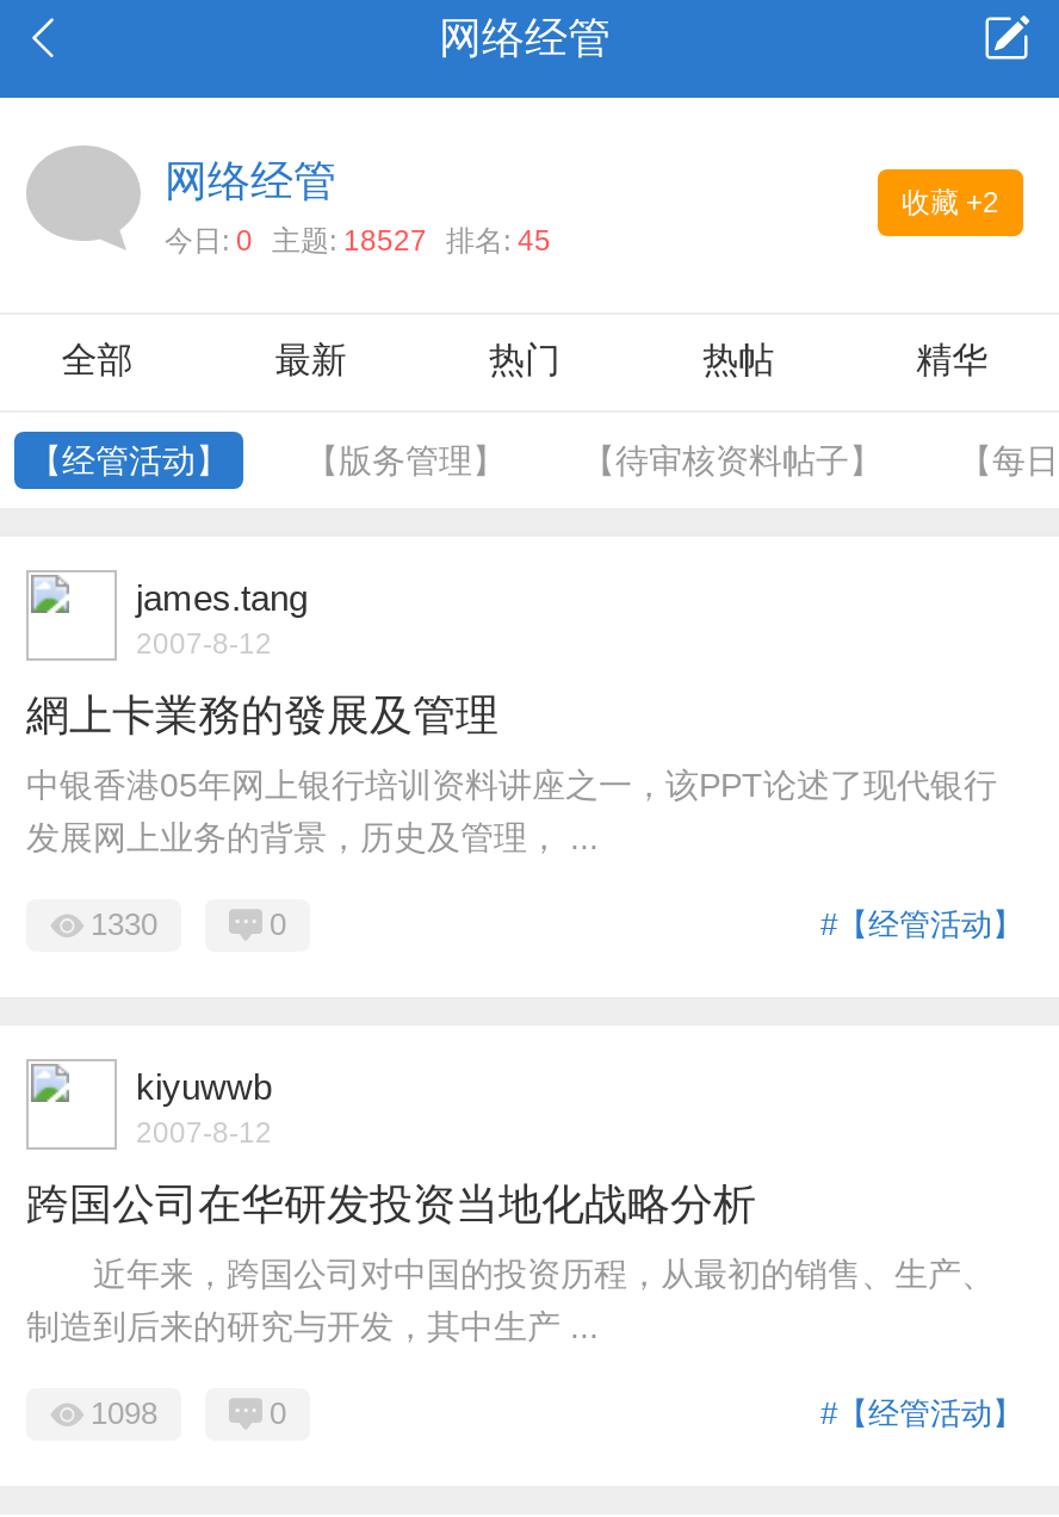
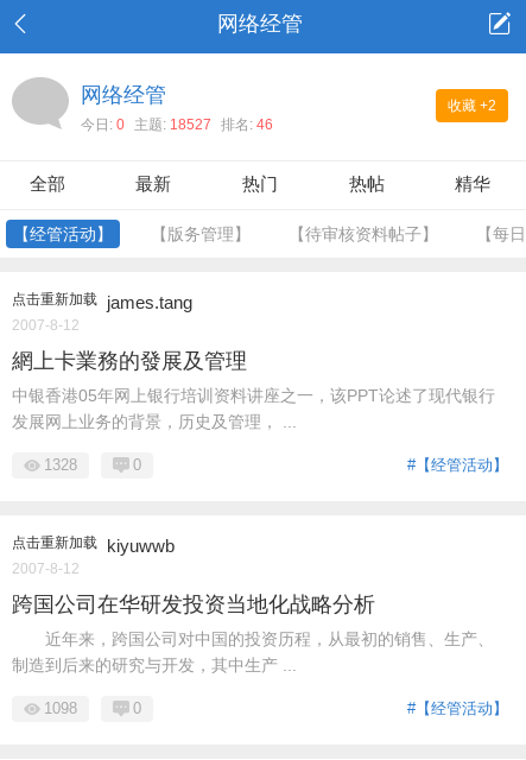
- 今日: 0 主题: 18527 排名: 45
+ 今日: 0 主题: 18527 排名: 46

- james.tang
+ 点击重新加载 james.tang

- 1330
+ 1328

- kiyuwwb
+ 点击重新加载 kiyuwwb
